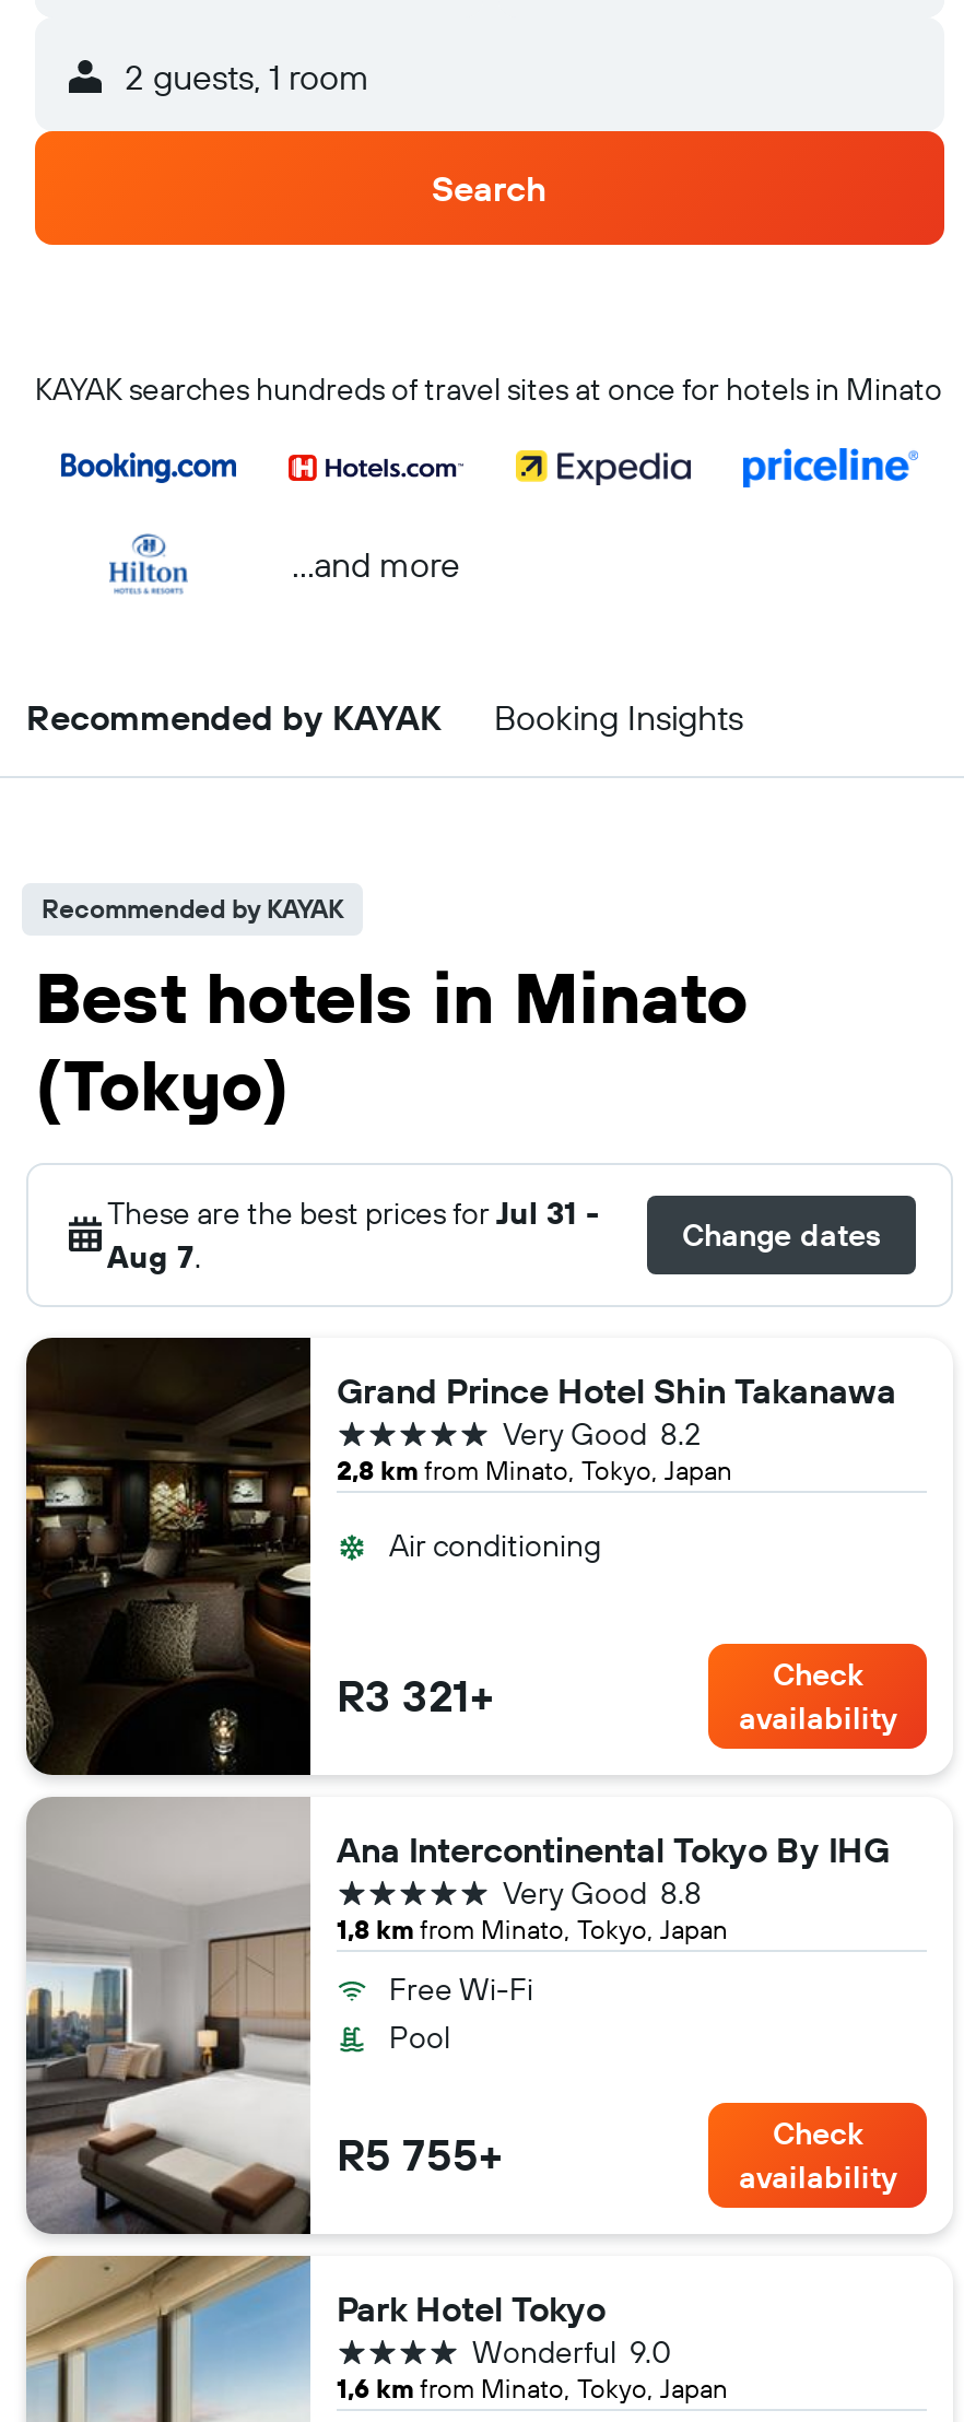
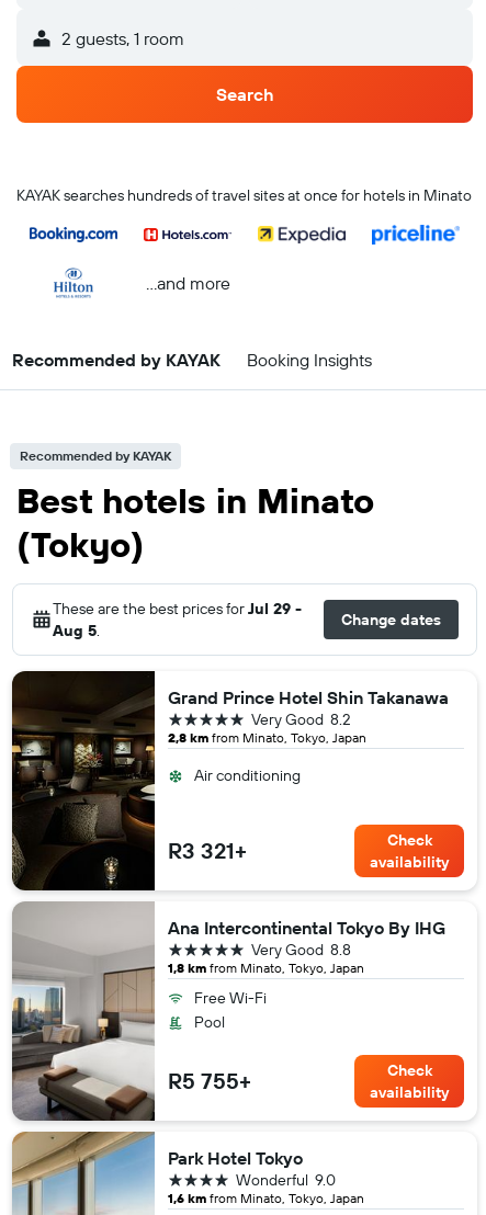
- These are the best prices for Jul 31 -
+ These are the best prices for Jul 29 -

- Aug 7.
+ Aug 5.
